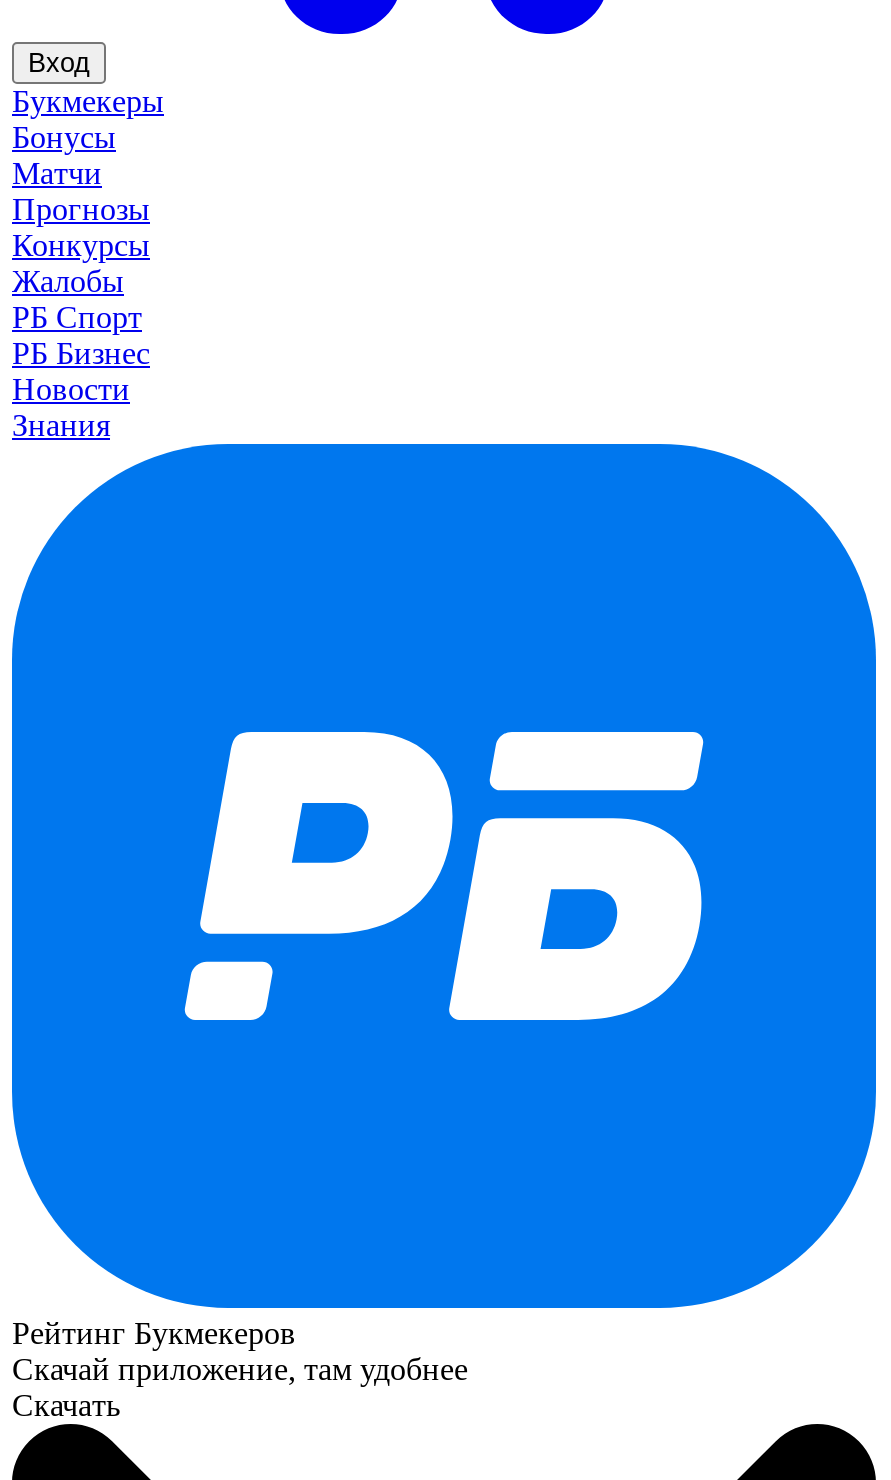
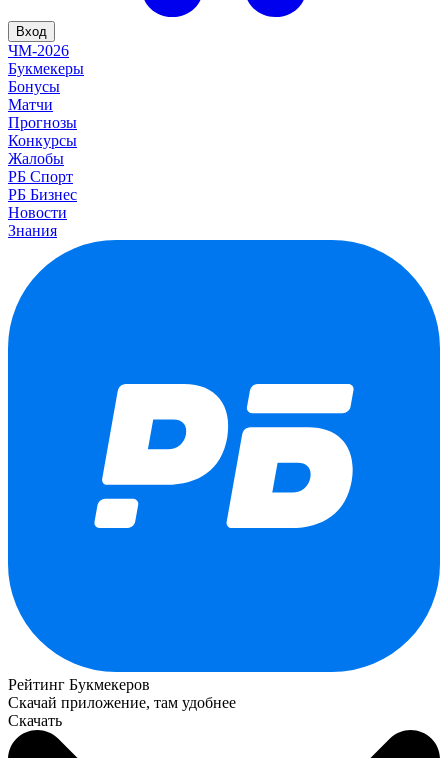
+ ЧМ-2026
